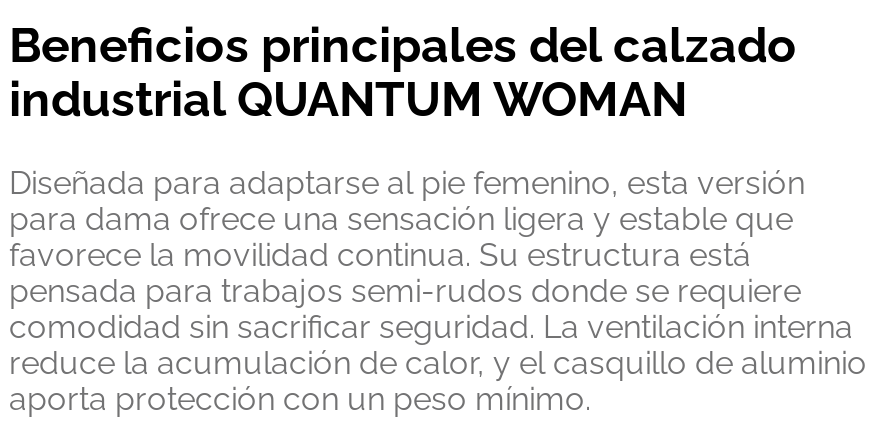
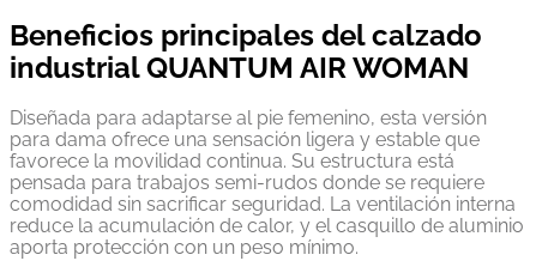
- industrial QUANTUM WOMAN
+ industrial QUANTUM AIR WOMAN
